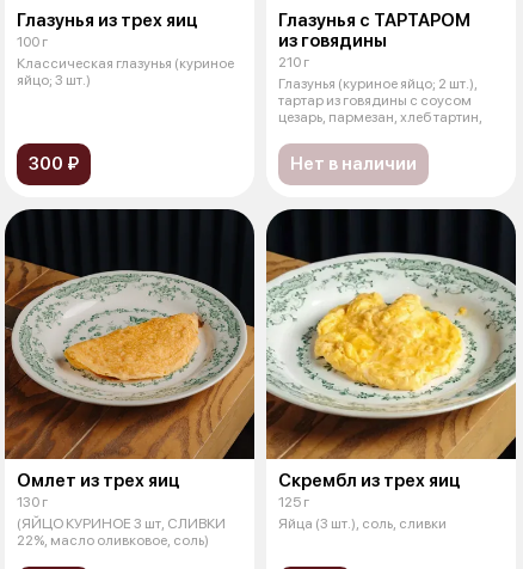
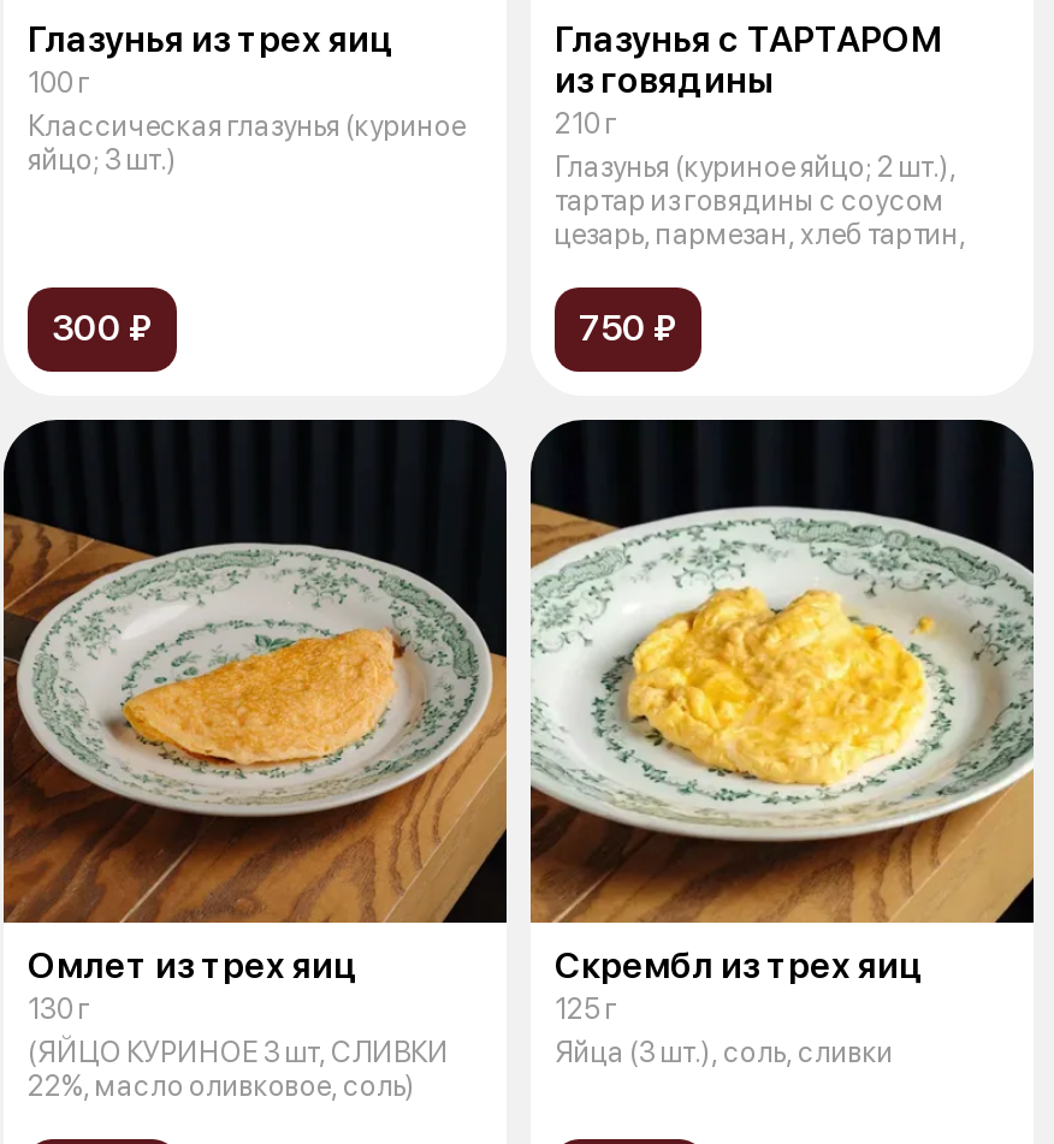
- Нет в наличии
+ 750 ₽
